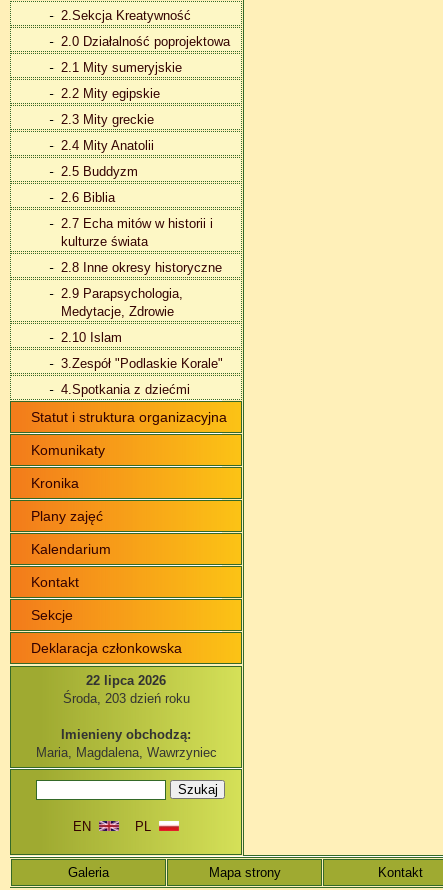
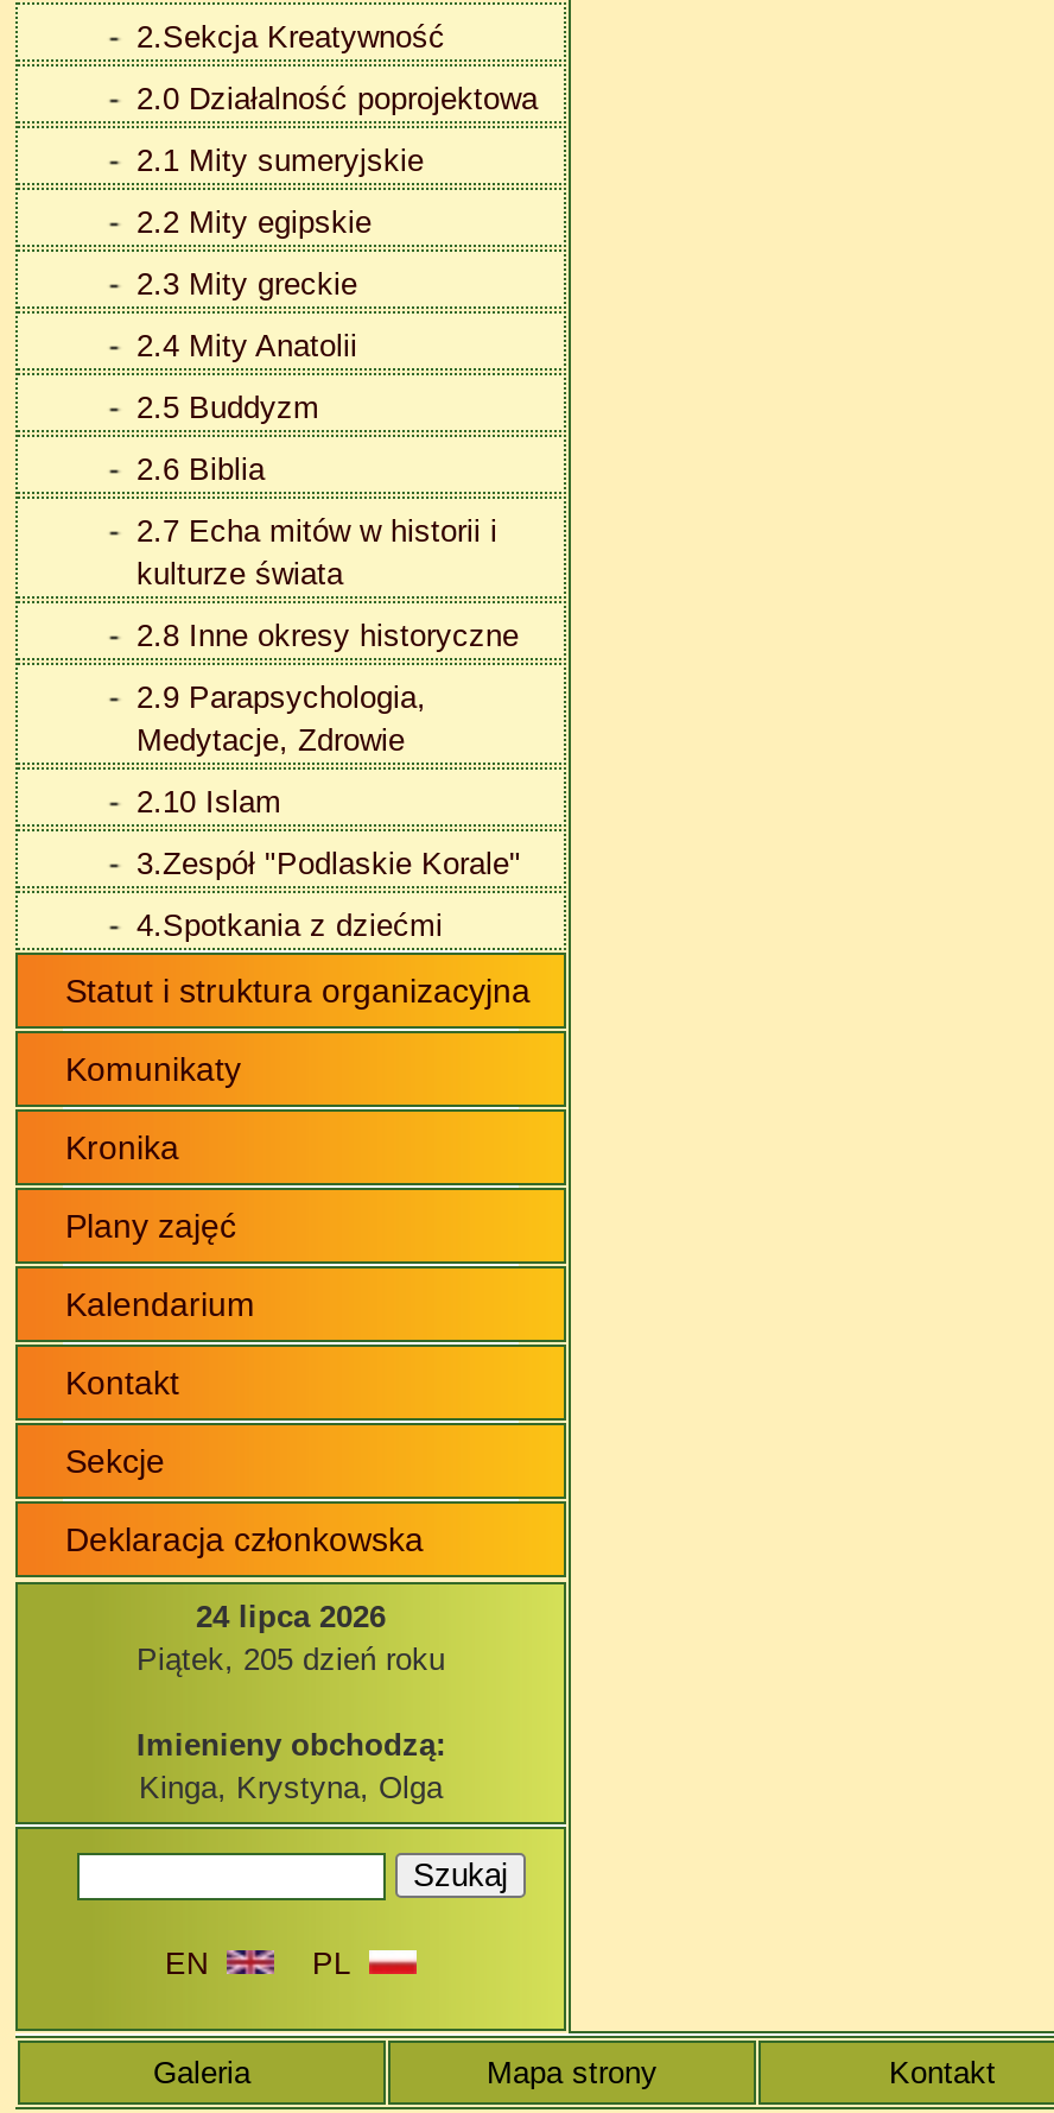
- 22 lipca 2026
+ 24 lipca 2026

- Środa, 203 dzień roku
+ Piątek, 205 dzień roku

- Maria, Magdalena, Wawrzyniec
+ Kinga, Krystyna, Olga
